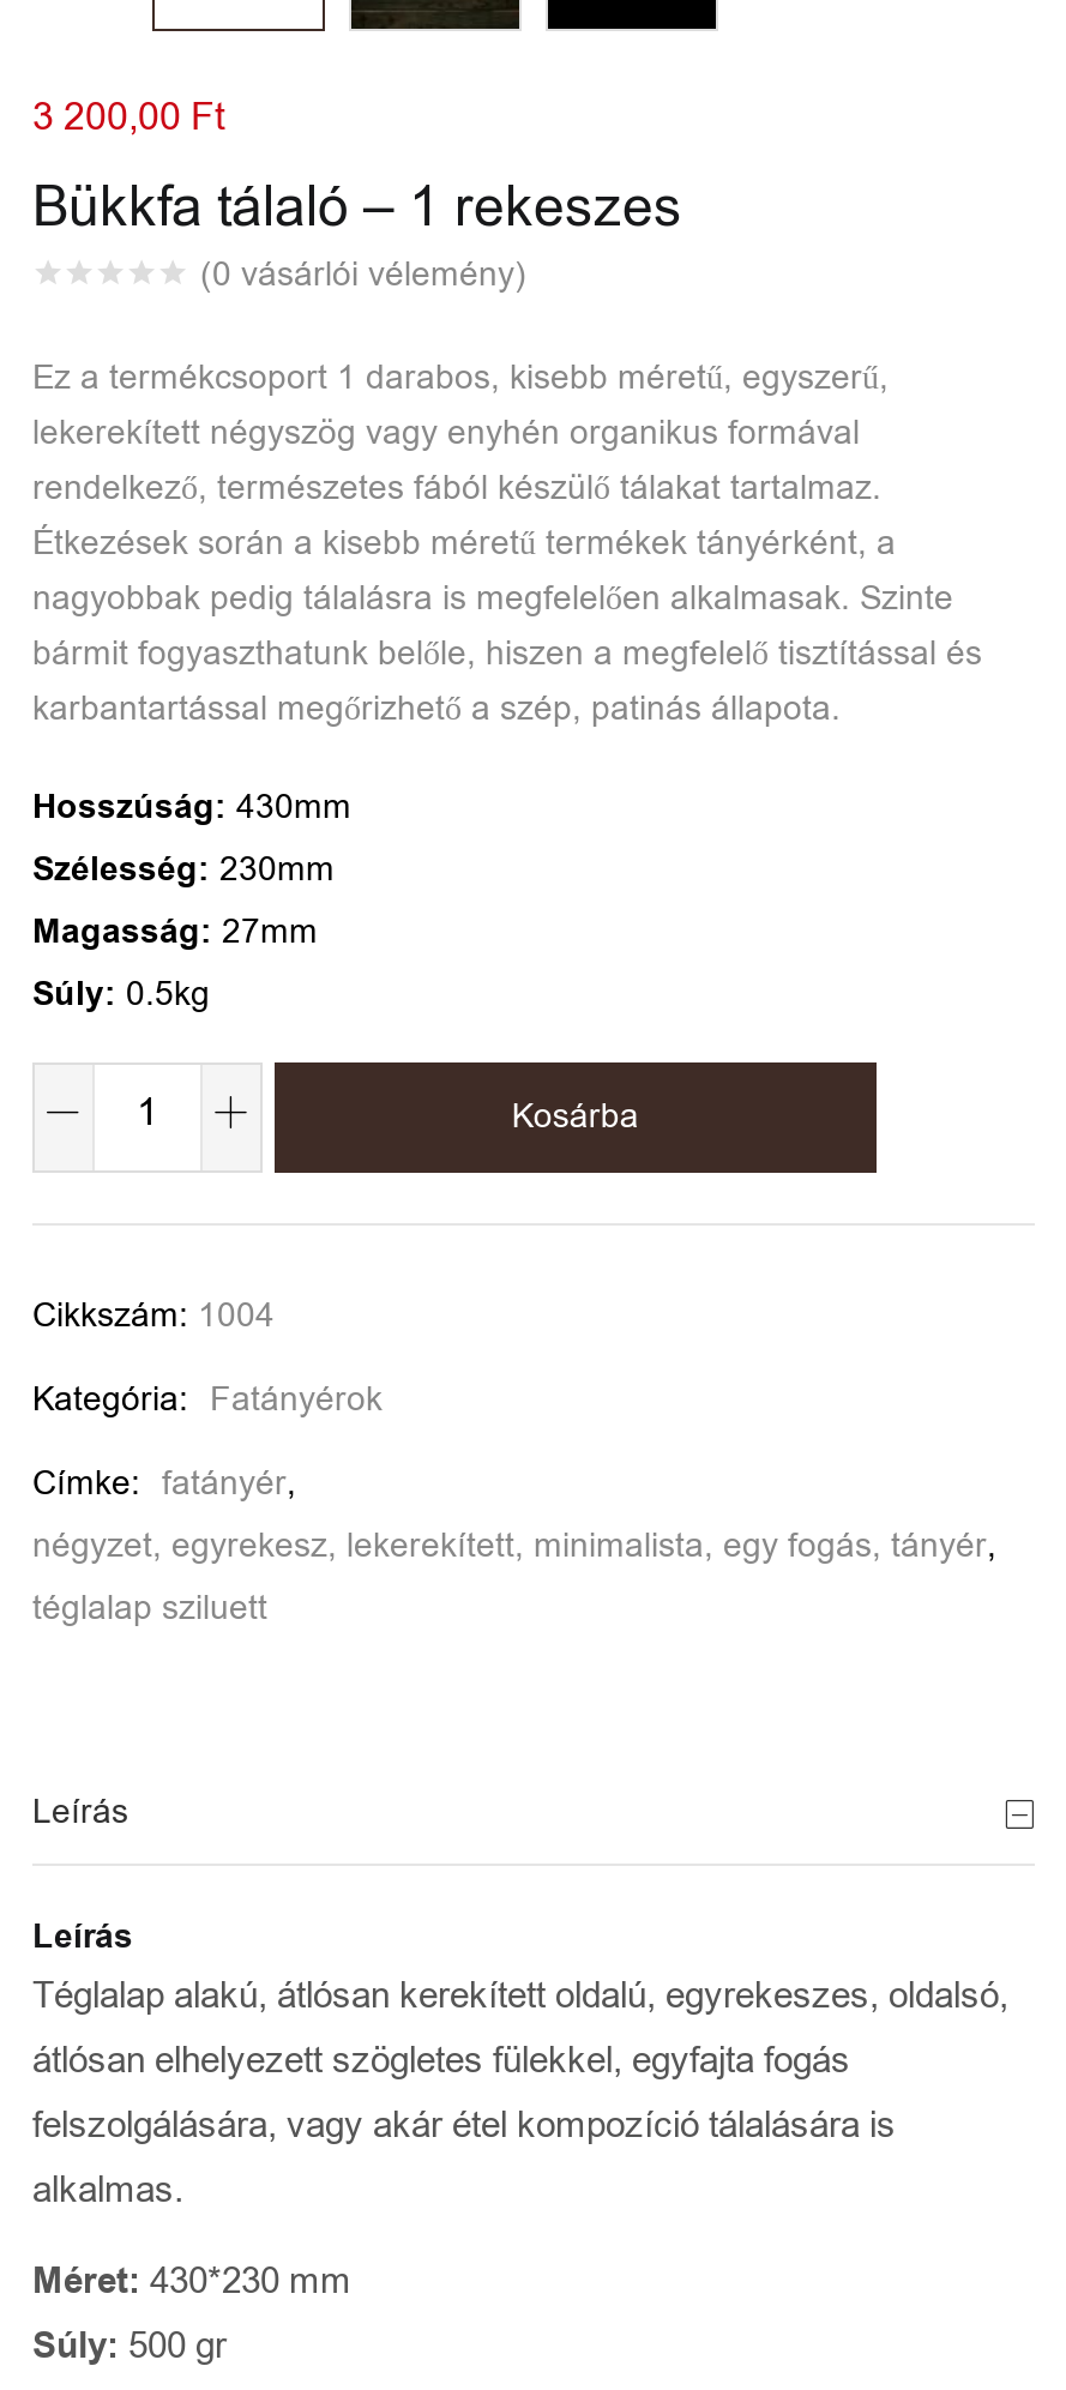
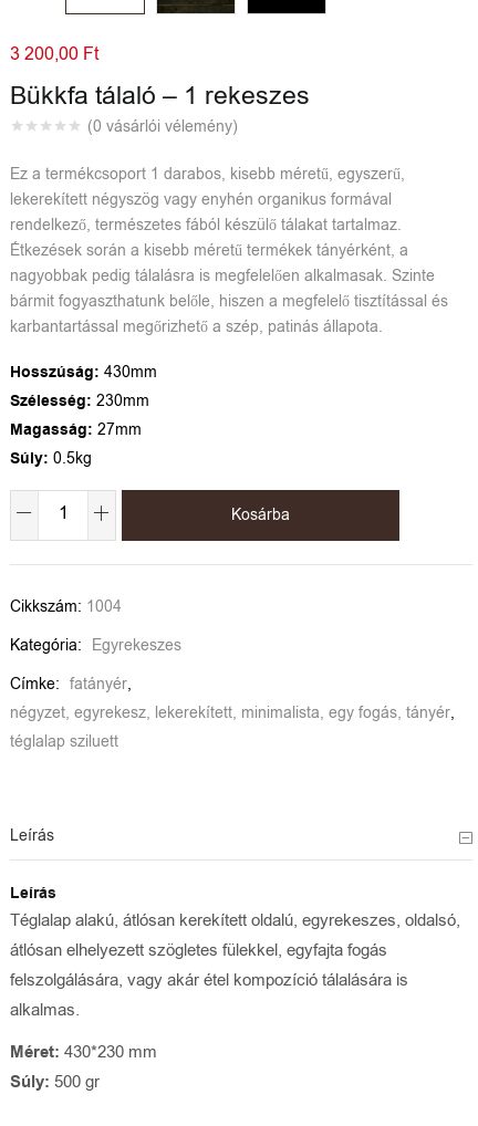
- Kategória: Fatányérok
+ Kategória: Egyrekeszes
